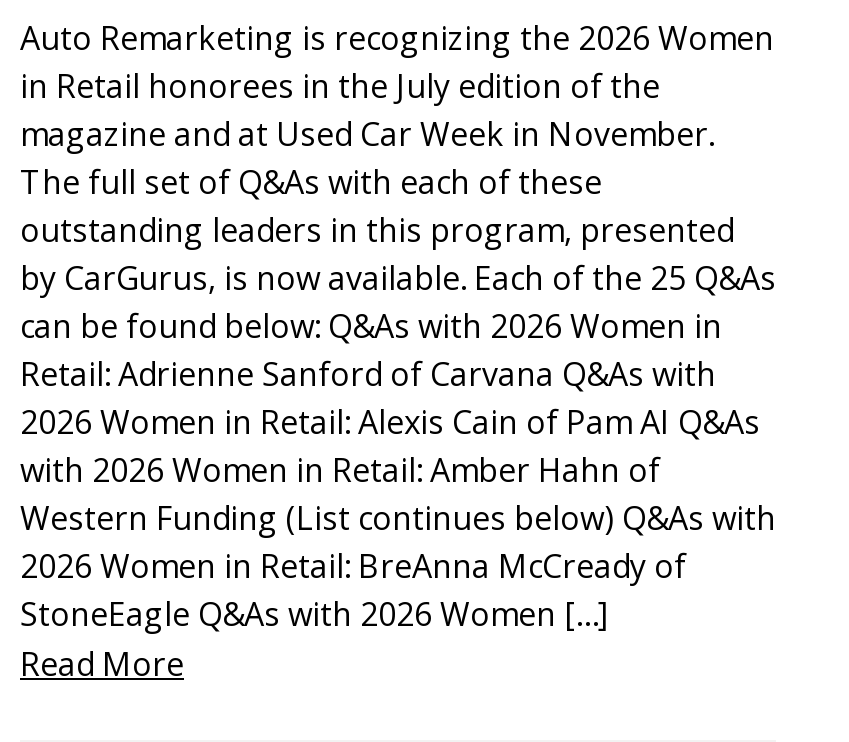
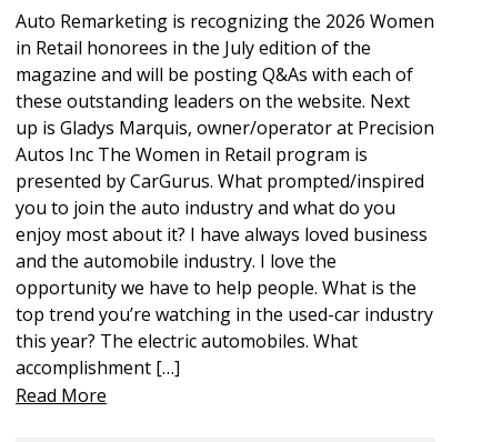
- magazine and at Used Car Week in November.
- The full set of Q&As with each of these
- outstanding leaders in this program, presented
- by CarGurus, is now available. Each of the 25 Q&As
- can be found below: Q&As with 2026 Women in
- Retail: Adrienne Sanford of Carvana Q&As with
- 2026 Women in Retail: Alexis Cain of Pam AI Q&As
- with 2026 Women in Retail: Amber Hahn of
- Western Funding (List continues below) Q&As with
- 2026 Women in Retail: BreAnna McCready of
- StoneEagle Q&As with 2026 Women […]
+ magazine and will be posting Q&As with each of
+ these outstanding leaders on the website. Next
+ up is Gladys Marquis, owner/operator at Precision
+ Autos Inc The Women in Retail program is
+ presented by CarGurus. What prompted/inspired
+ you to join the auto industry and what do you
+ enjoy most about it? I have always loved business
+ and the automobile industry. I love the
+ opportunity we have to help people. What is the
+ top trend you’re watching in the used-car industry
+ this year? The electric automobiles. What
+ accomplishment […]
